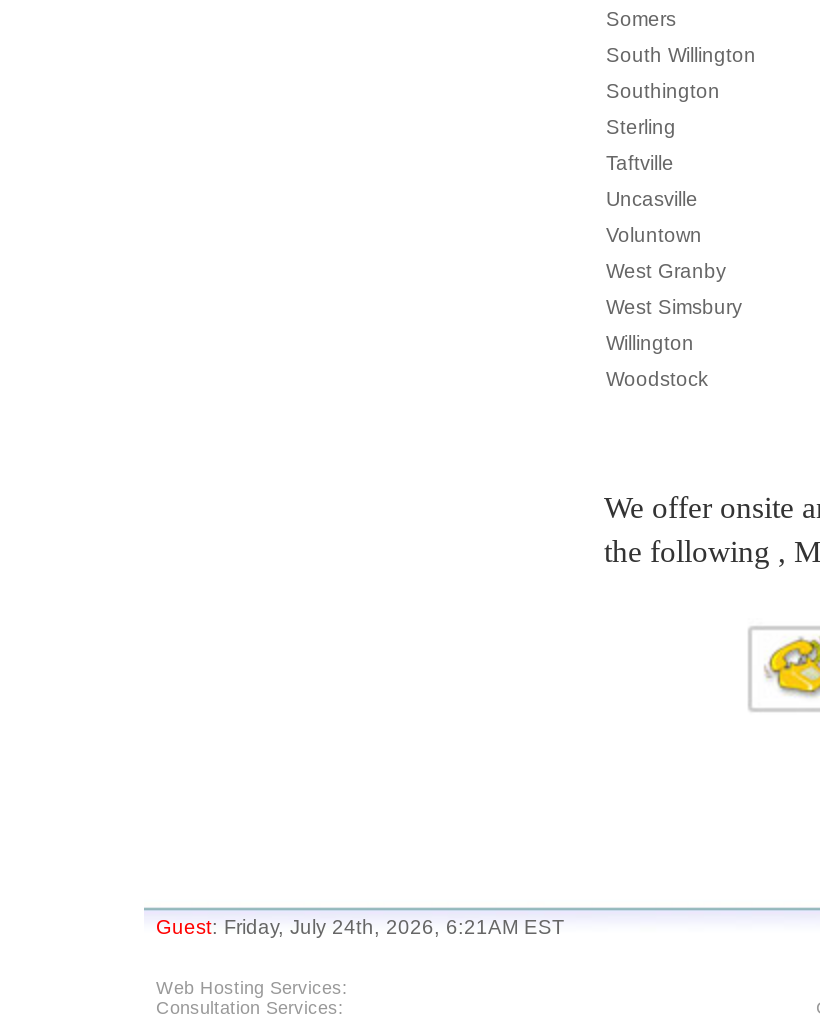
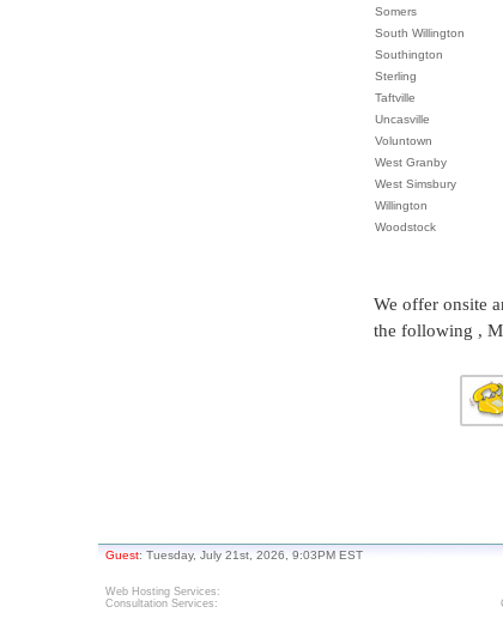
- Guest: Friday, July 24th, 2026, 6:21AM EST
+ Guest: Tuesday, July 21st, 2026, 9:03PM EST
